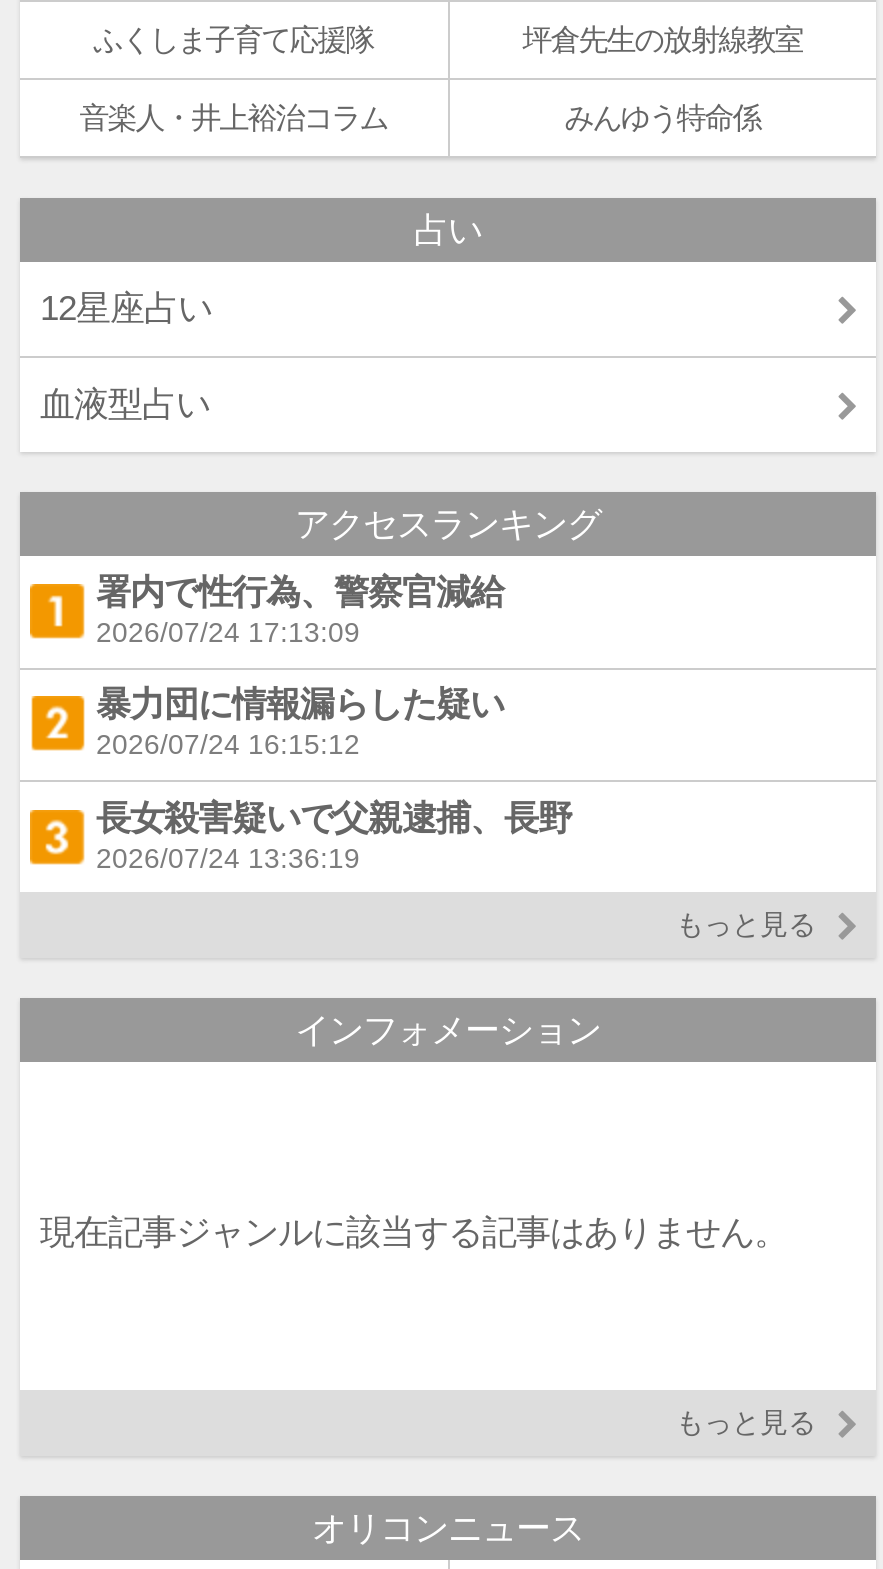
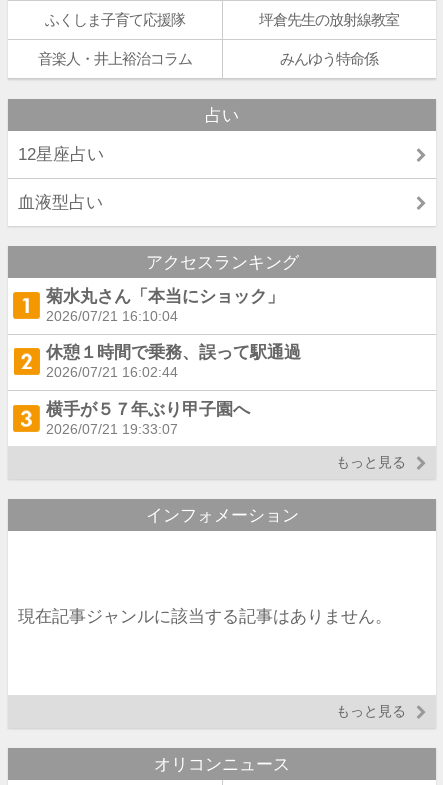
- 署内で性行為、警察官減給
- 2026/07/24 17:13:09
+ 菊水丸さん「本当にショック」
+ 2026/07/21 16:10:04

- 暴力団に情報漏らした疑い
- 2026/07/24 16:15:12
+ 休憩１時間で乗務、誤って駅通過
+ 2026/07/21 16:02:44

- 長女殺害疑いで父親逮捕、長野
- 2026/07/24 13:36:19
+ 横手が５７年ぶり甲子園へ
+ 2026/07/21 19:33:07
